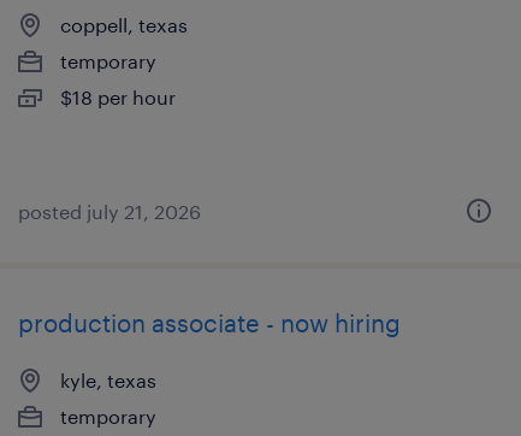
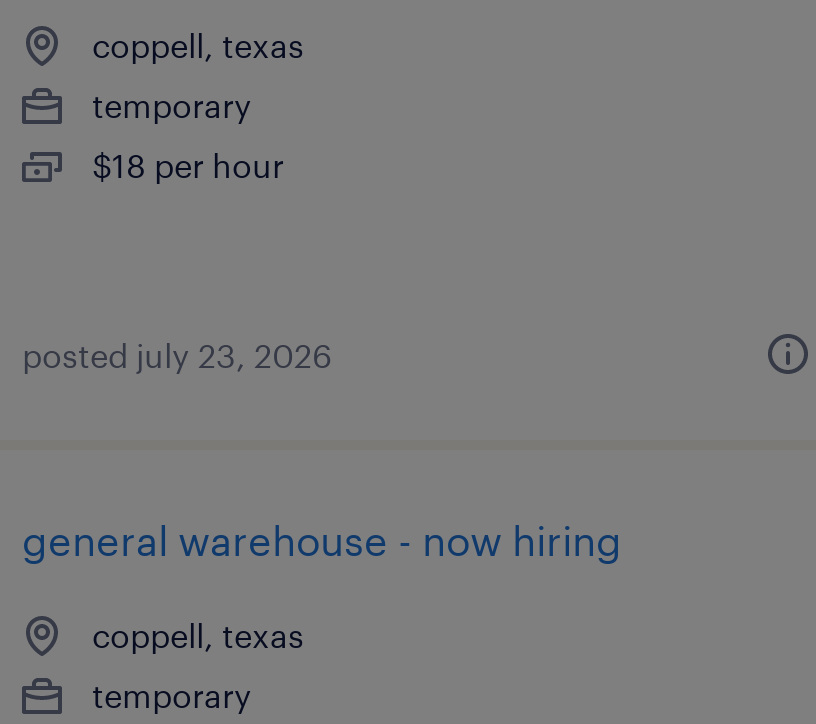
- posted july 21, 2026
+ posted july 23, 2026

- production associate - now hiring
+ general warehouse - now hiring

- kyle, texas
+ coppell, texas
